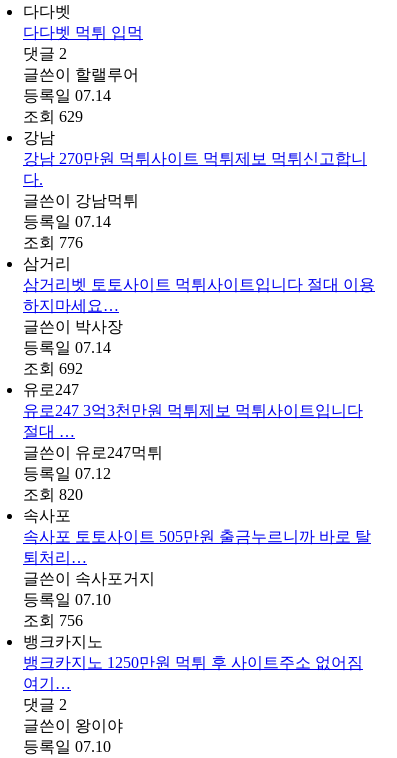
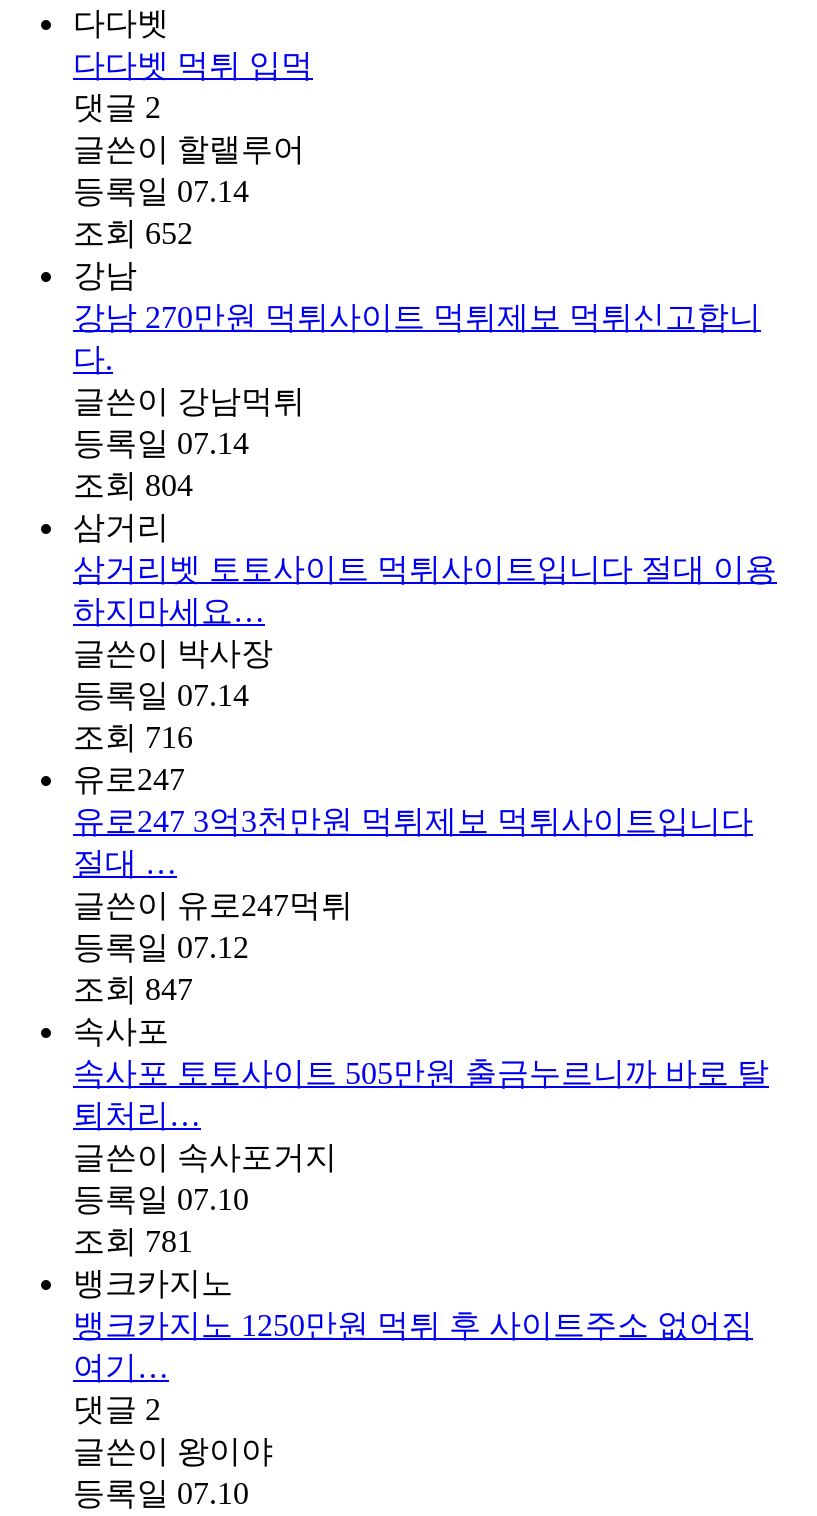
- 조회 629
+ 조회 652

- 조회 776
+ 조회 804

- 조회 692
+ 조회 716

- 조회 820
+ 조회 847

- 조회 756
+ 조회 781
